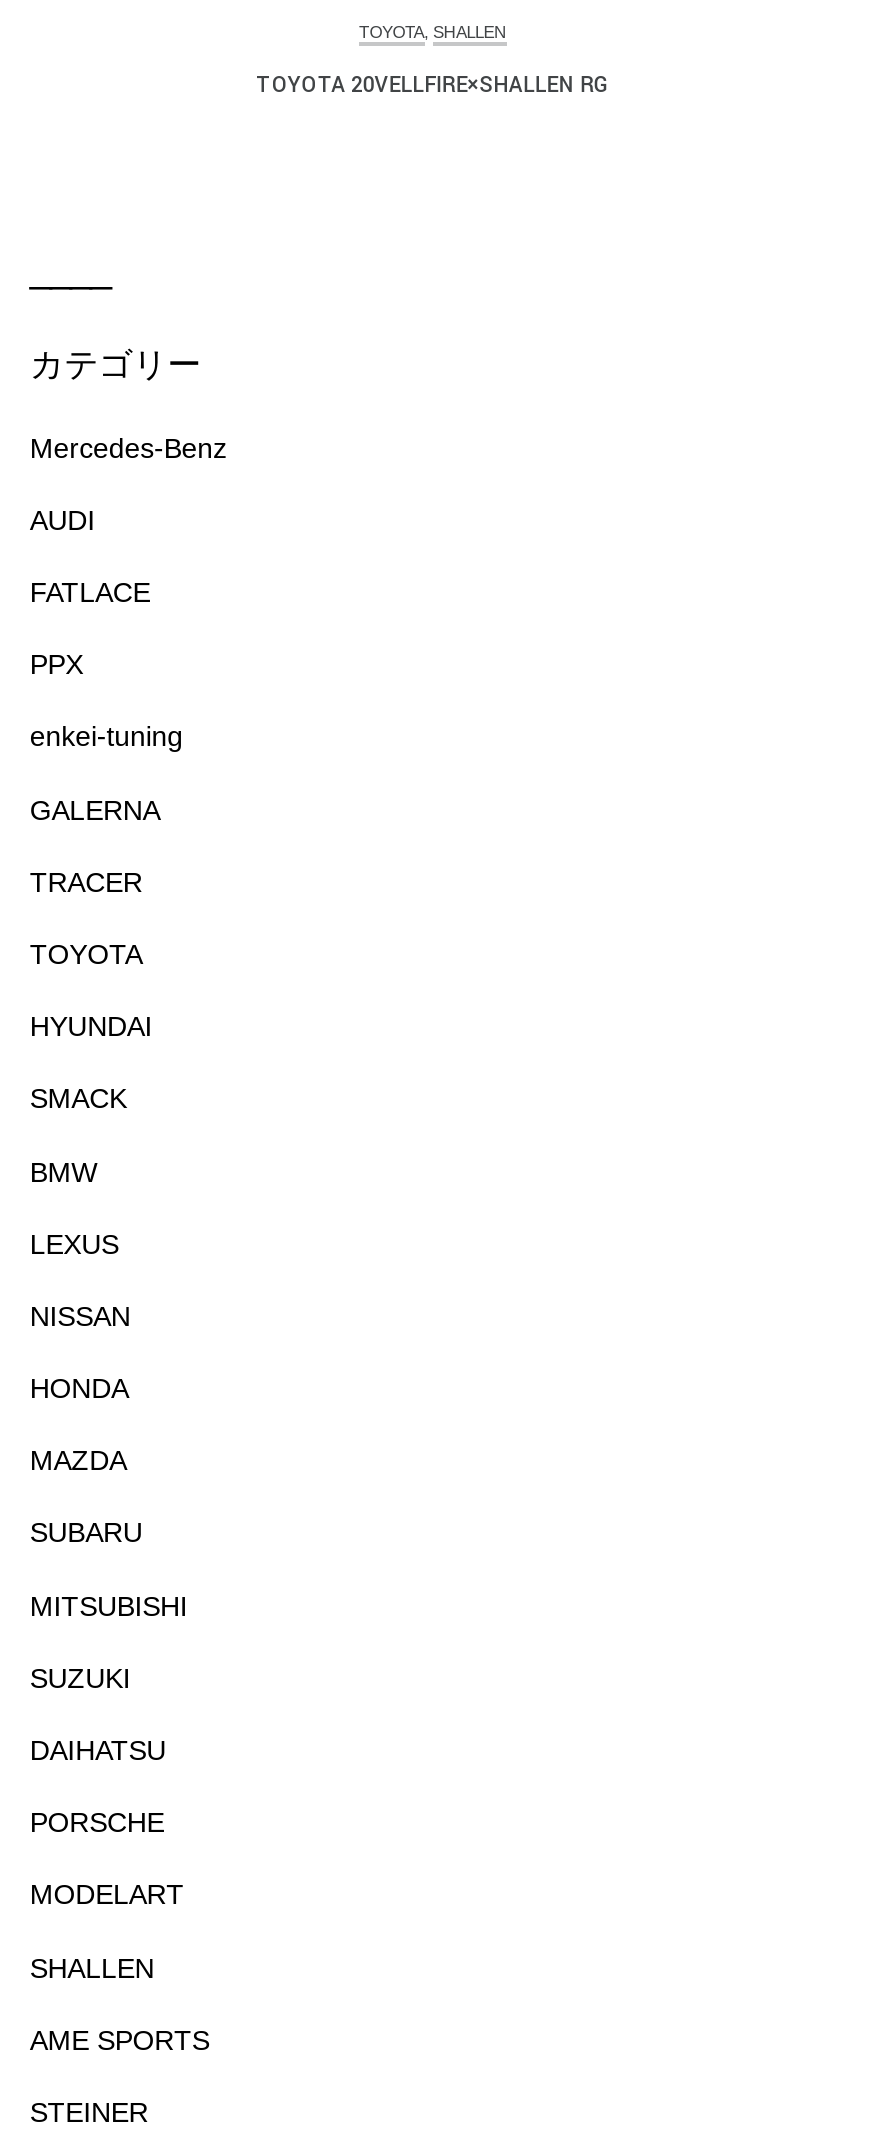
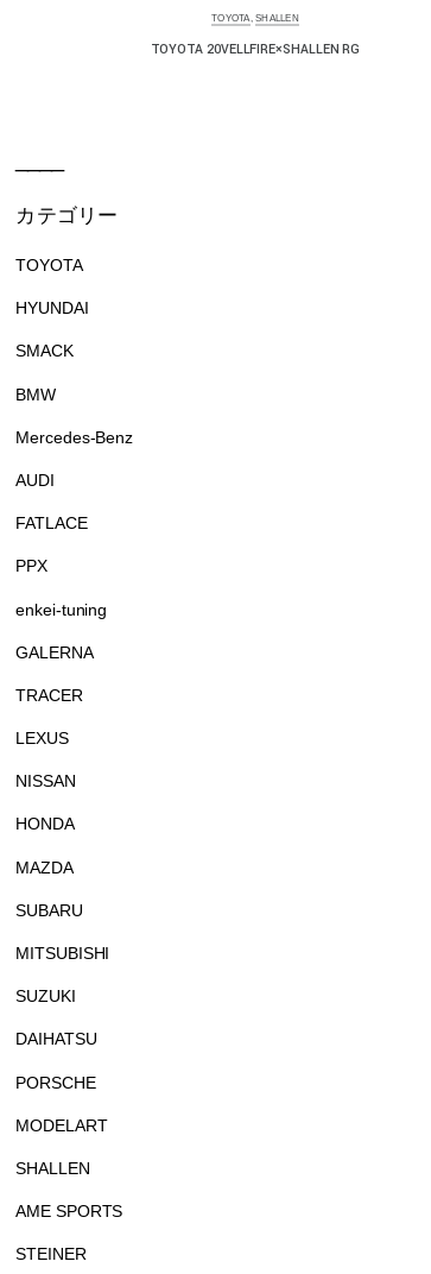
moved down: Mercedes-Benz | AUDI | FATLACE | PPX | enkei-tuning | GALERNA | TRACER

moved up: TOYOTA | HYUNDAI | SMACK | BMW
